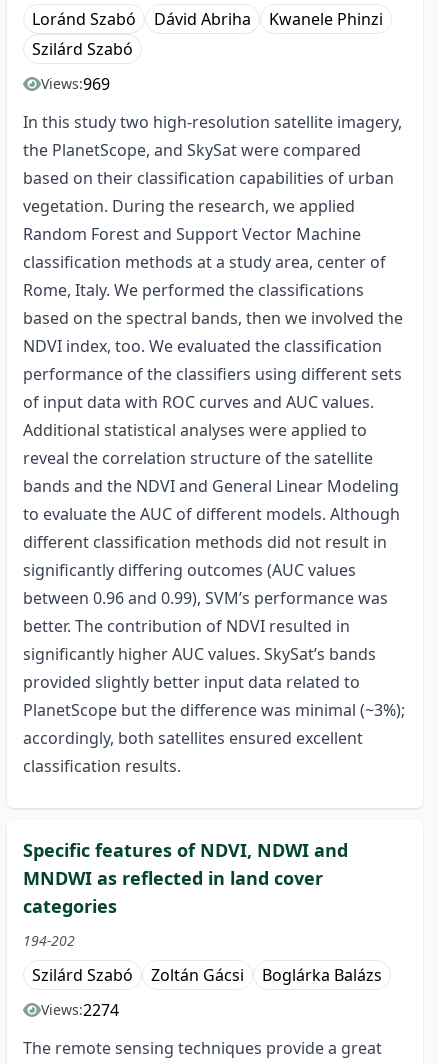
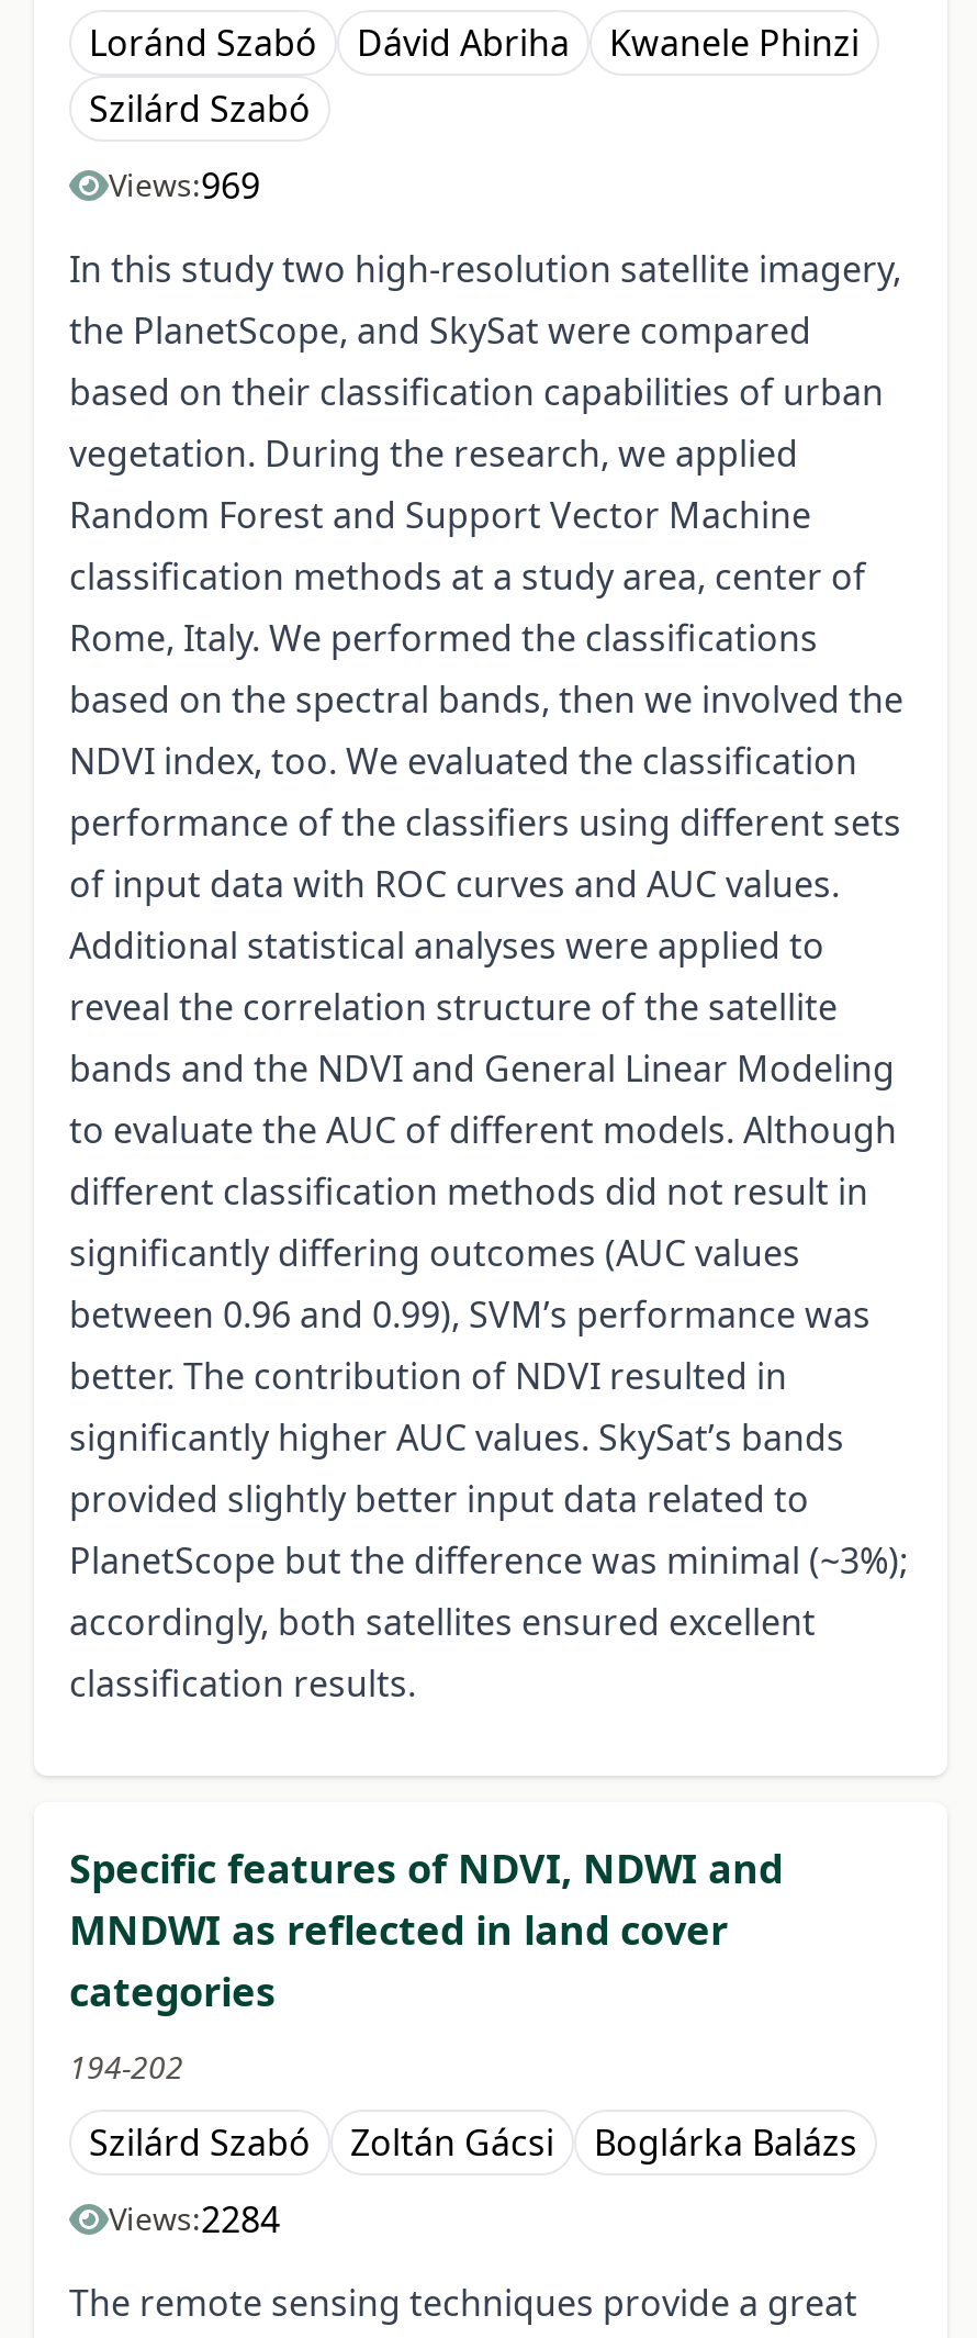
- Views:2274
+ Views:2284
